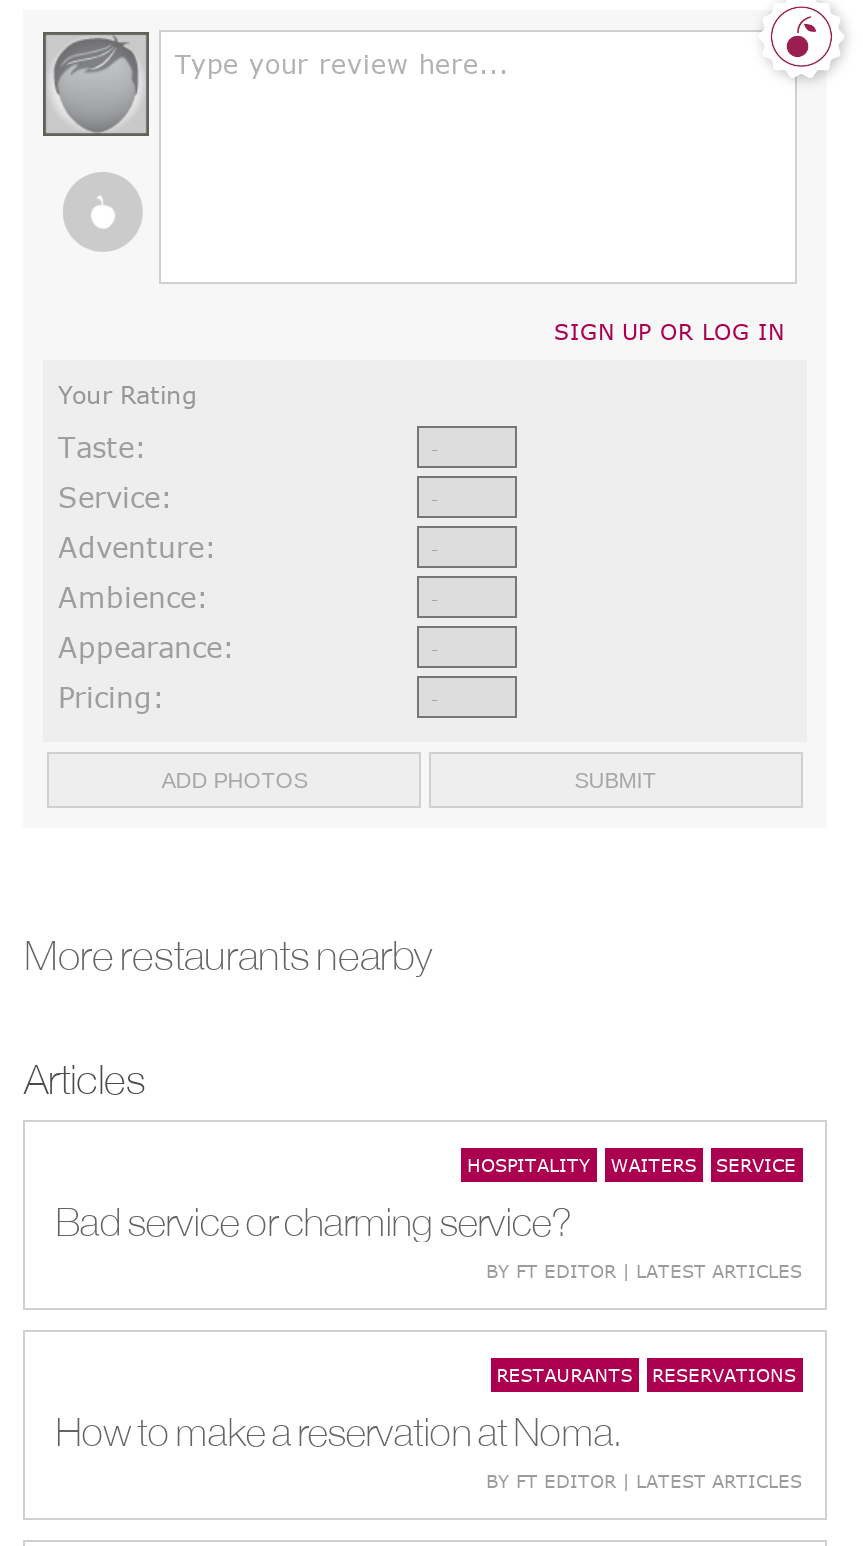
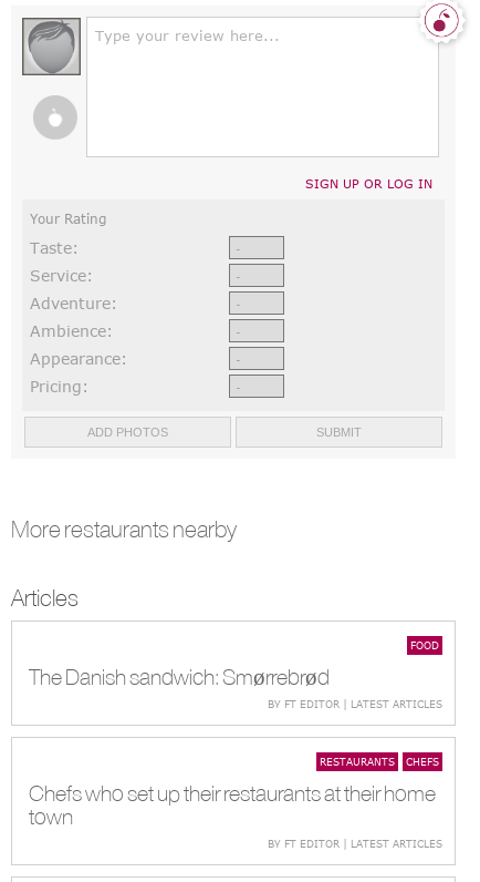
- SERVICE
- WAITERS
- HOSPITALITY
+ FOOD

- Bad service or charming service?
+ The Danish sandwich: Smørrebrød

- RESERVATIONS
+ CHEFS

- How to make a reservation at Noma.
+ Chefs who set up their restaurants at their home
+ town
